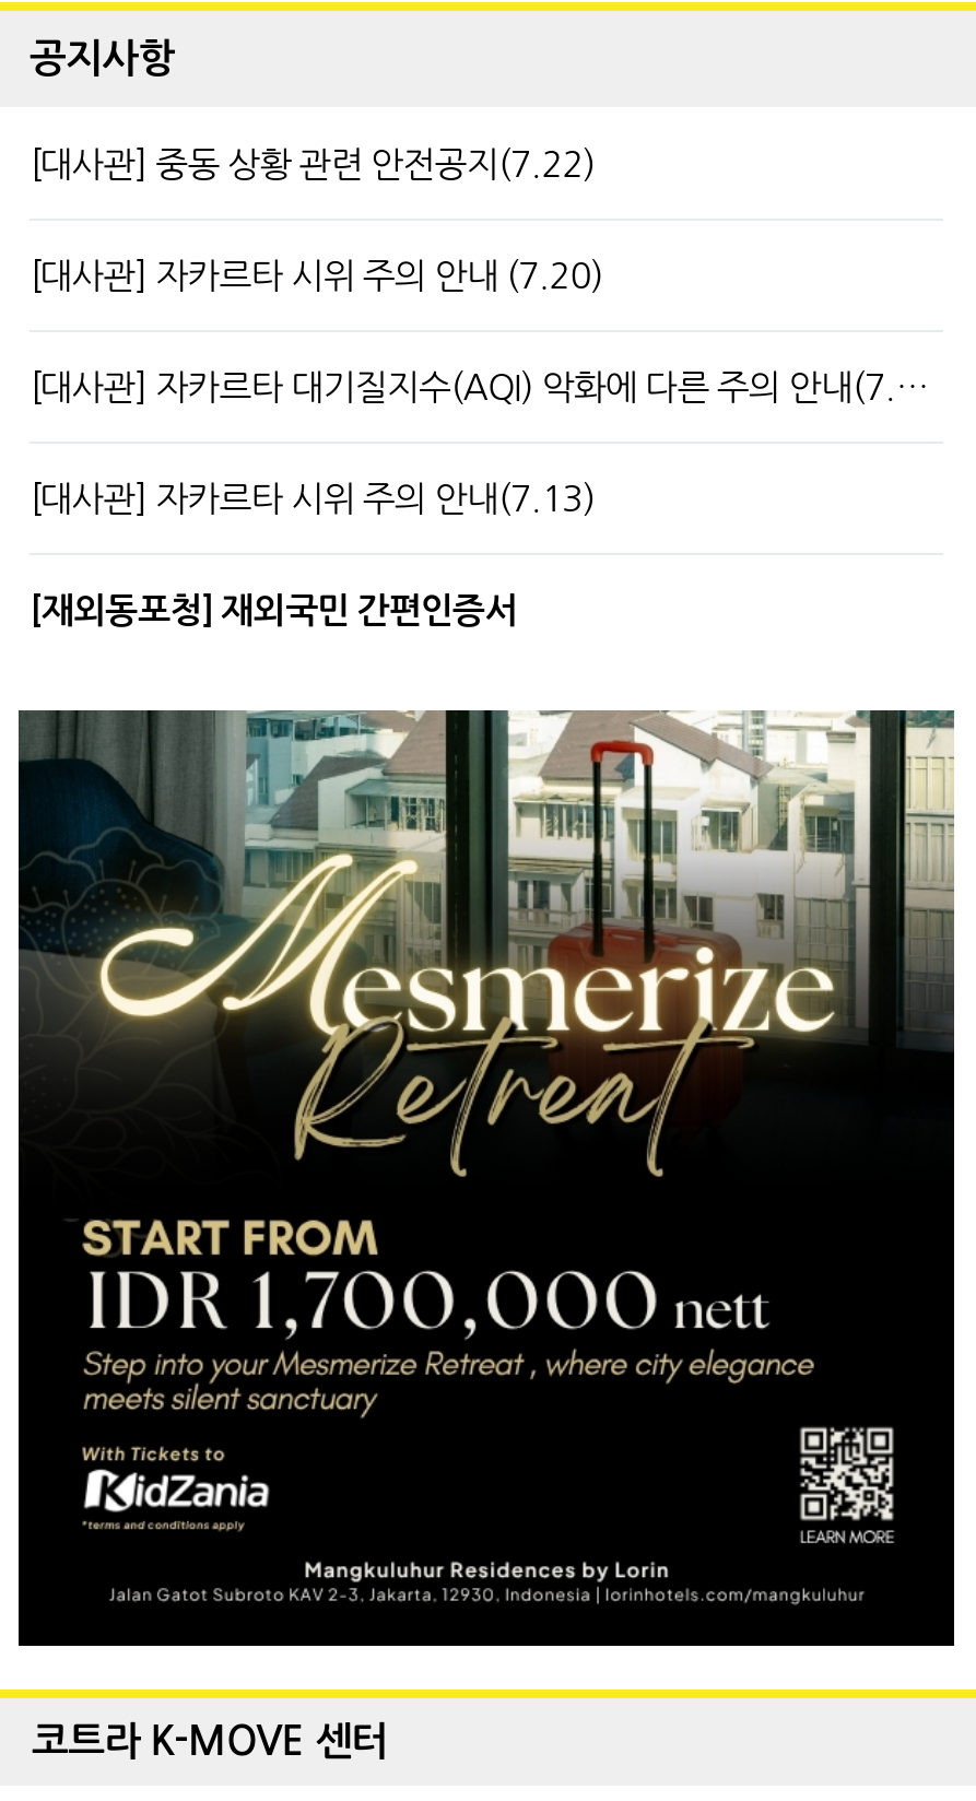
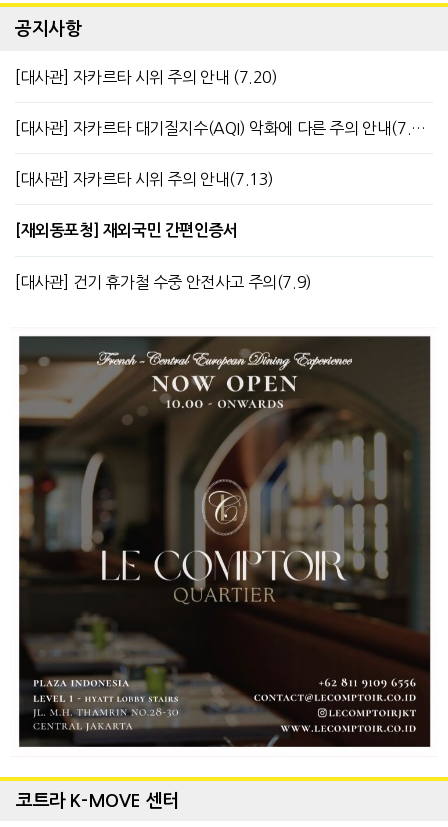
- [대사관] 중동 상황 관련 안전공지(7.22)

moved up: [대사관] 자카르타 시위 주의 안내 (7.20) | [대사관] 자카르타 시위 주의 안내(7.13) | [재외동포청] 재외국민 간편인증서

+ [대사관] 건기 휴가철 수중 안전사고 주의(7.9)

- [image]
+ [image]
